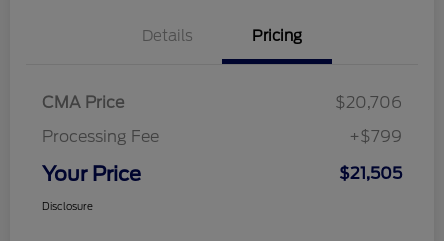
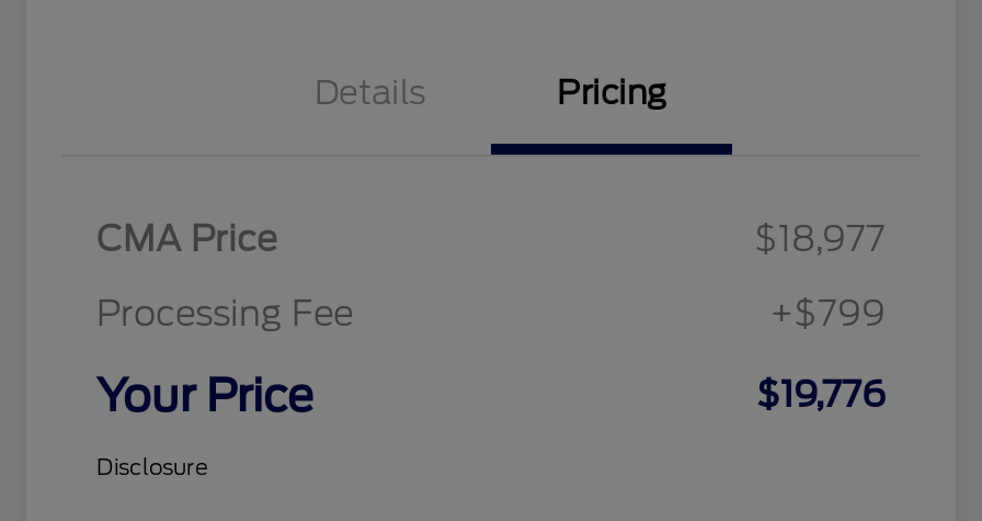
- $20,706
+ $18,977

- $21,505
+ $19,776
